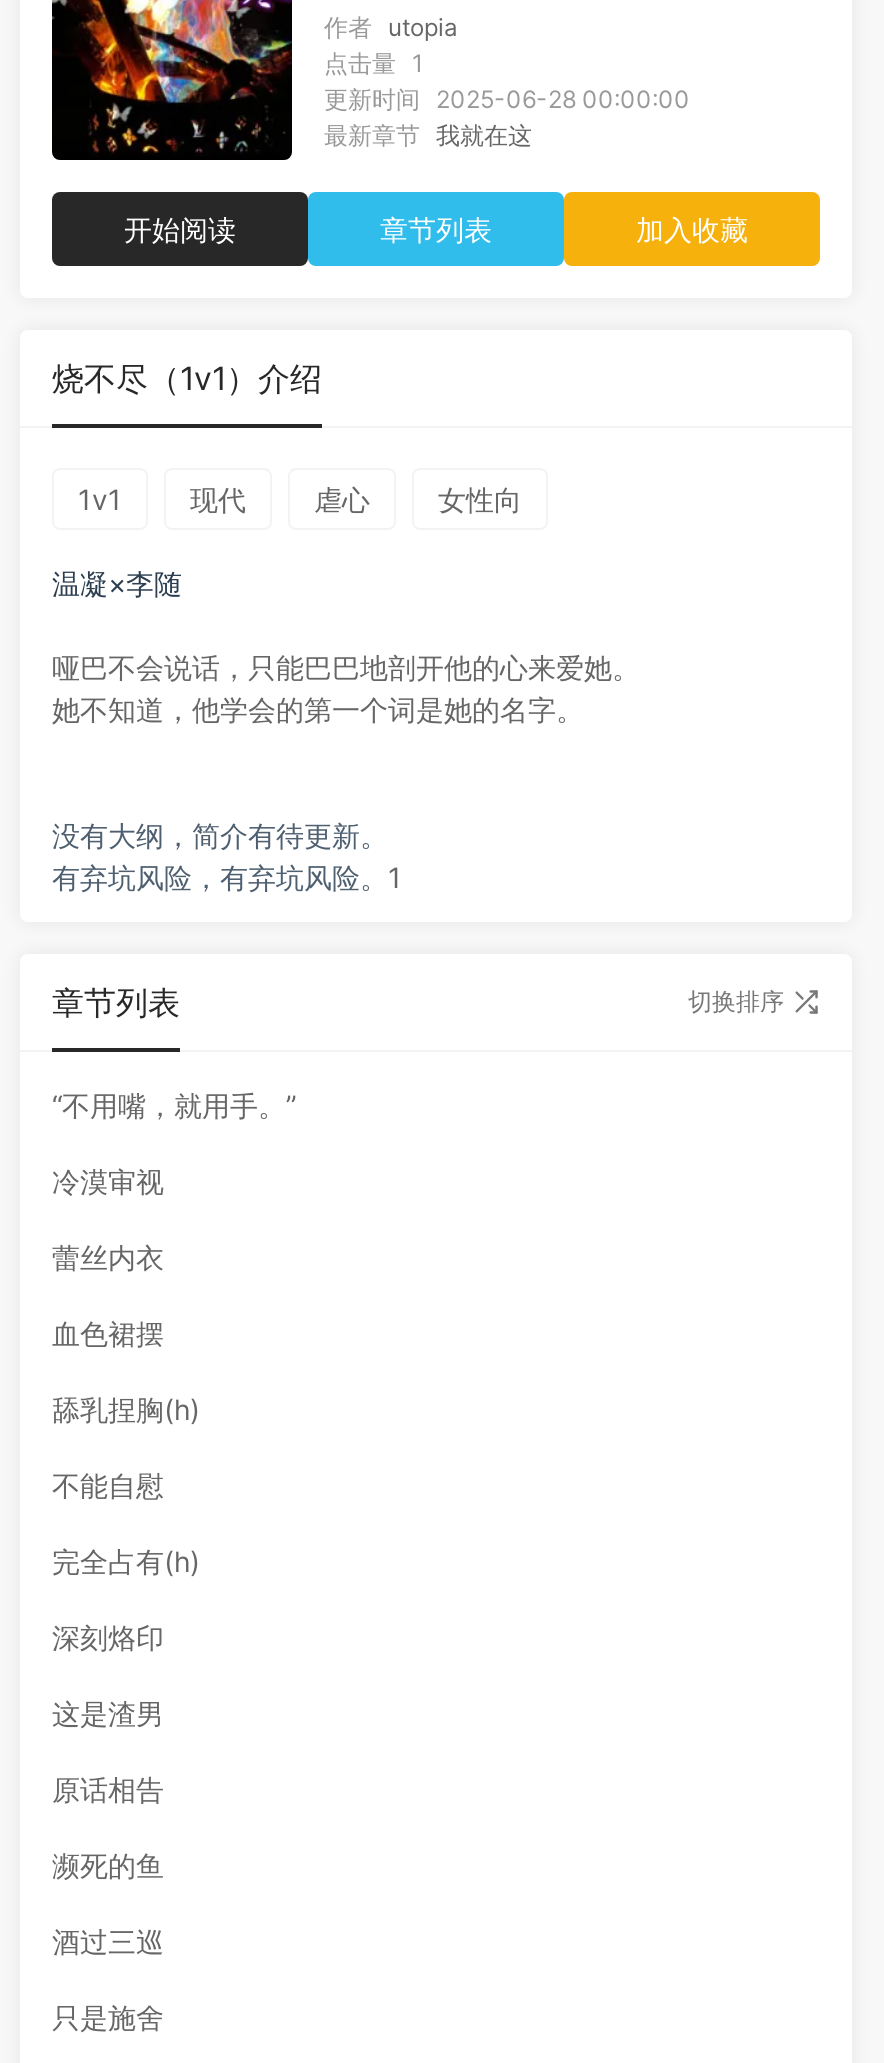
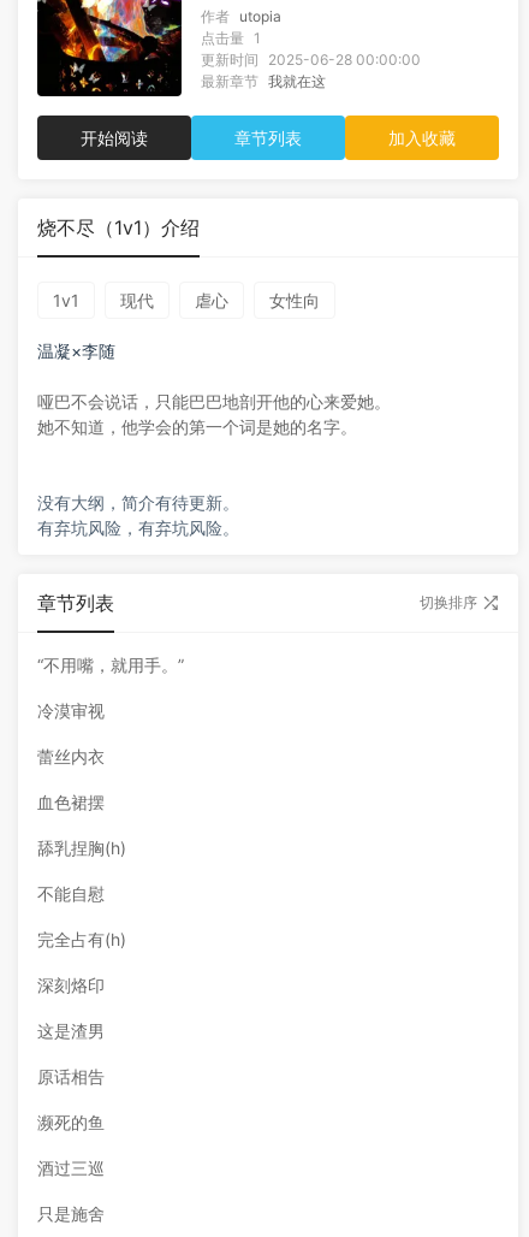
- 有弃坑风险，有弃坑风险。1
+ 有弃坑风险，有弃坑风险。
